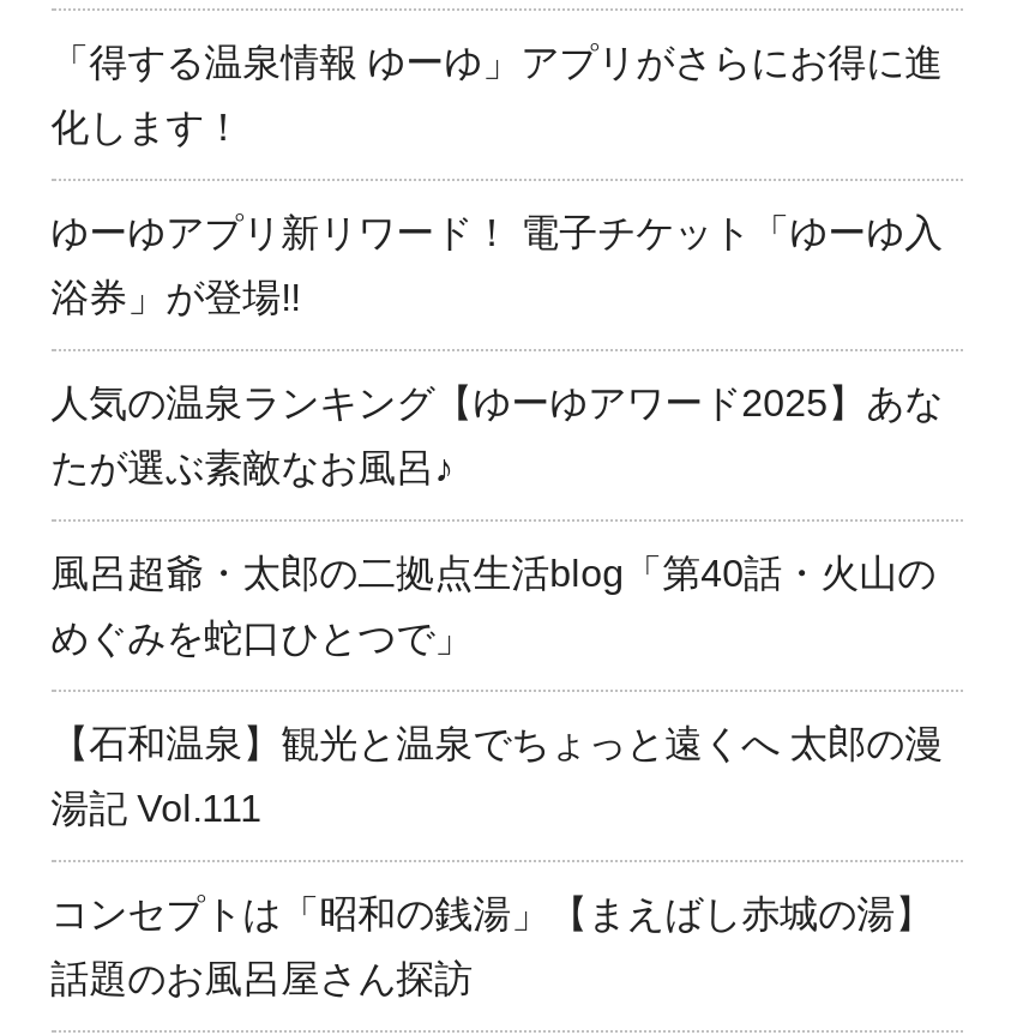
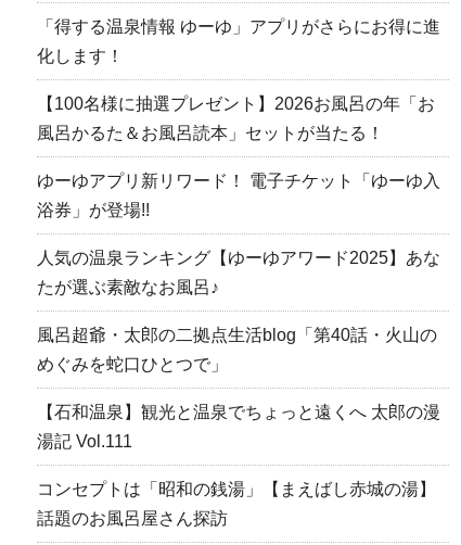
+ 【100名様に抽選プレゼント】2026お風呂の年「お
+ 風呂かるた＆お風呂読本」セットが当たる！
